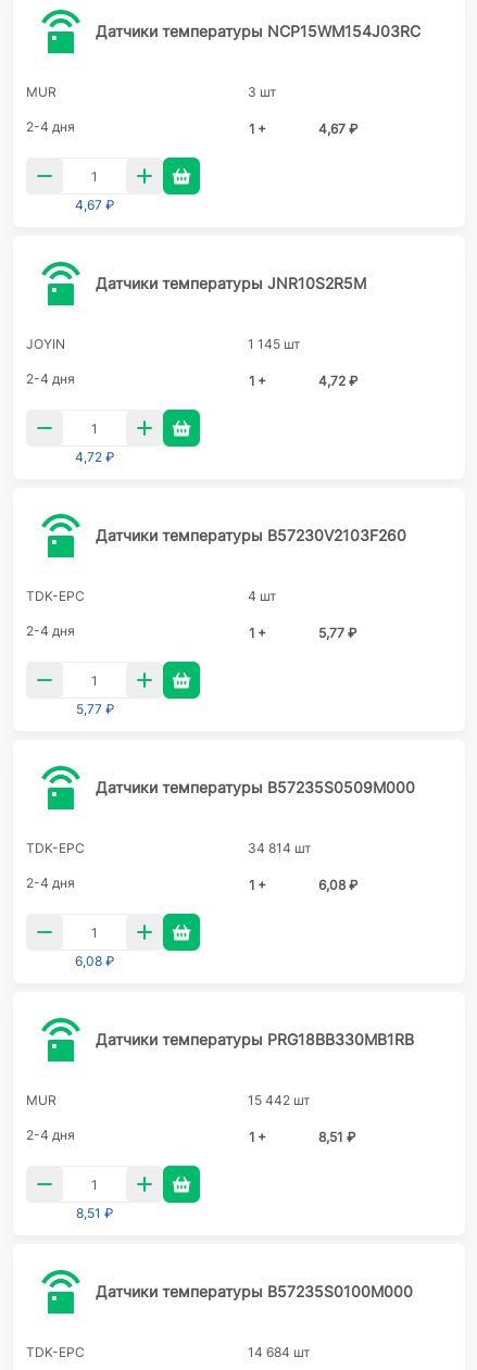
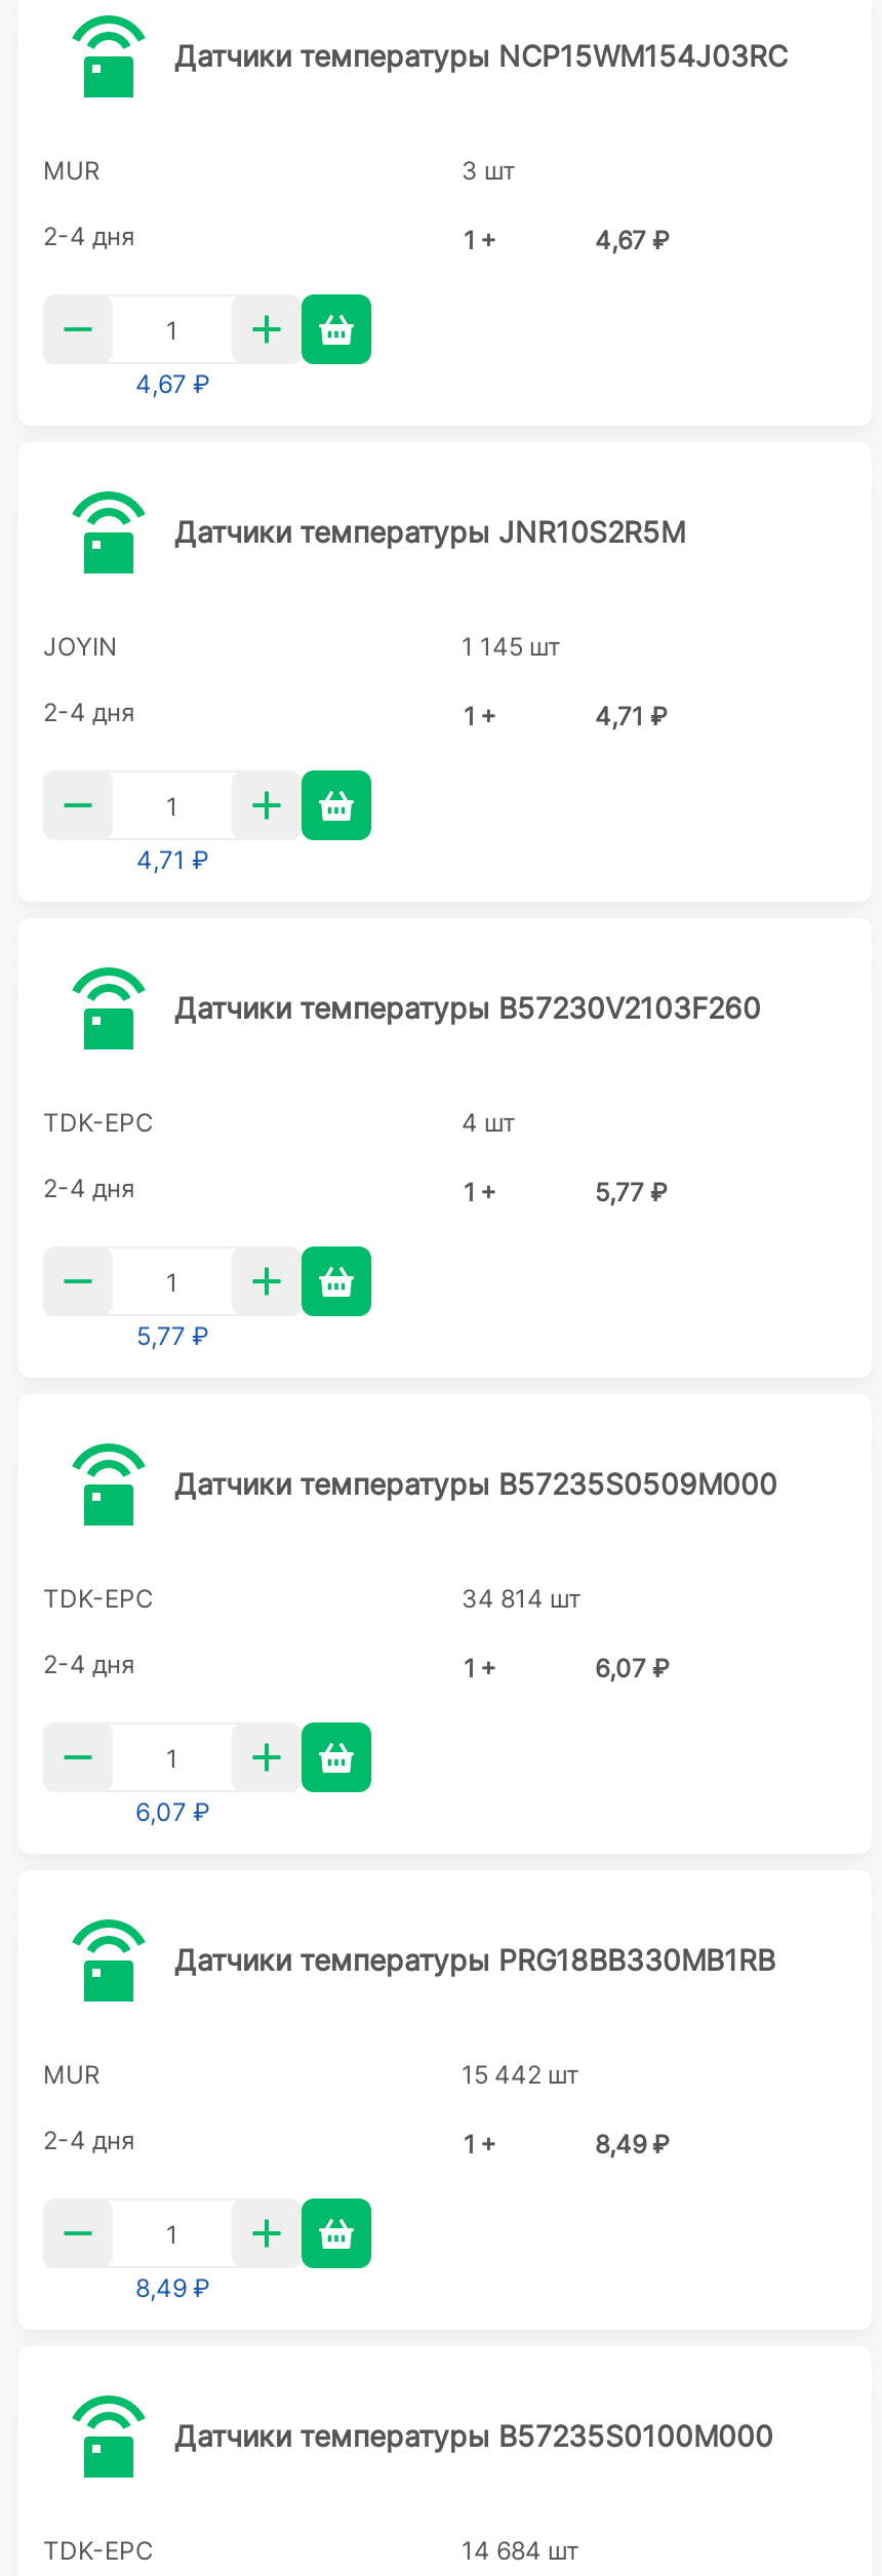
- 4,72 ₽
+ 4,71 ₽

- 4,72 ₽
+ 4,71 ₽

- 6,08 ₽
+ 6,07 ₽

- 6,08 ₽
+ 6,07 ₽

- 8,51 ₽
+ 8,49 ₽

- 8,51 ₽
+ 8,49 ₽
